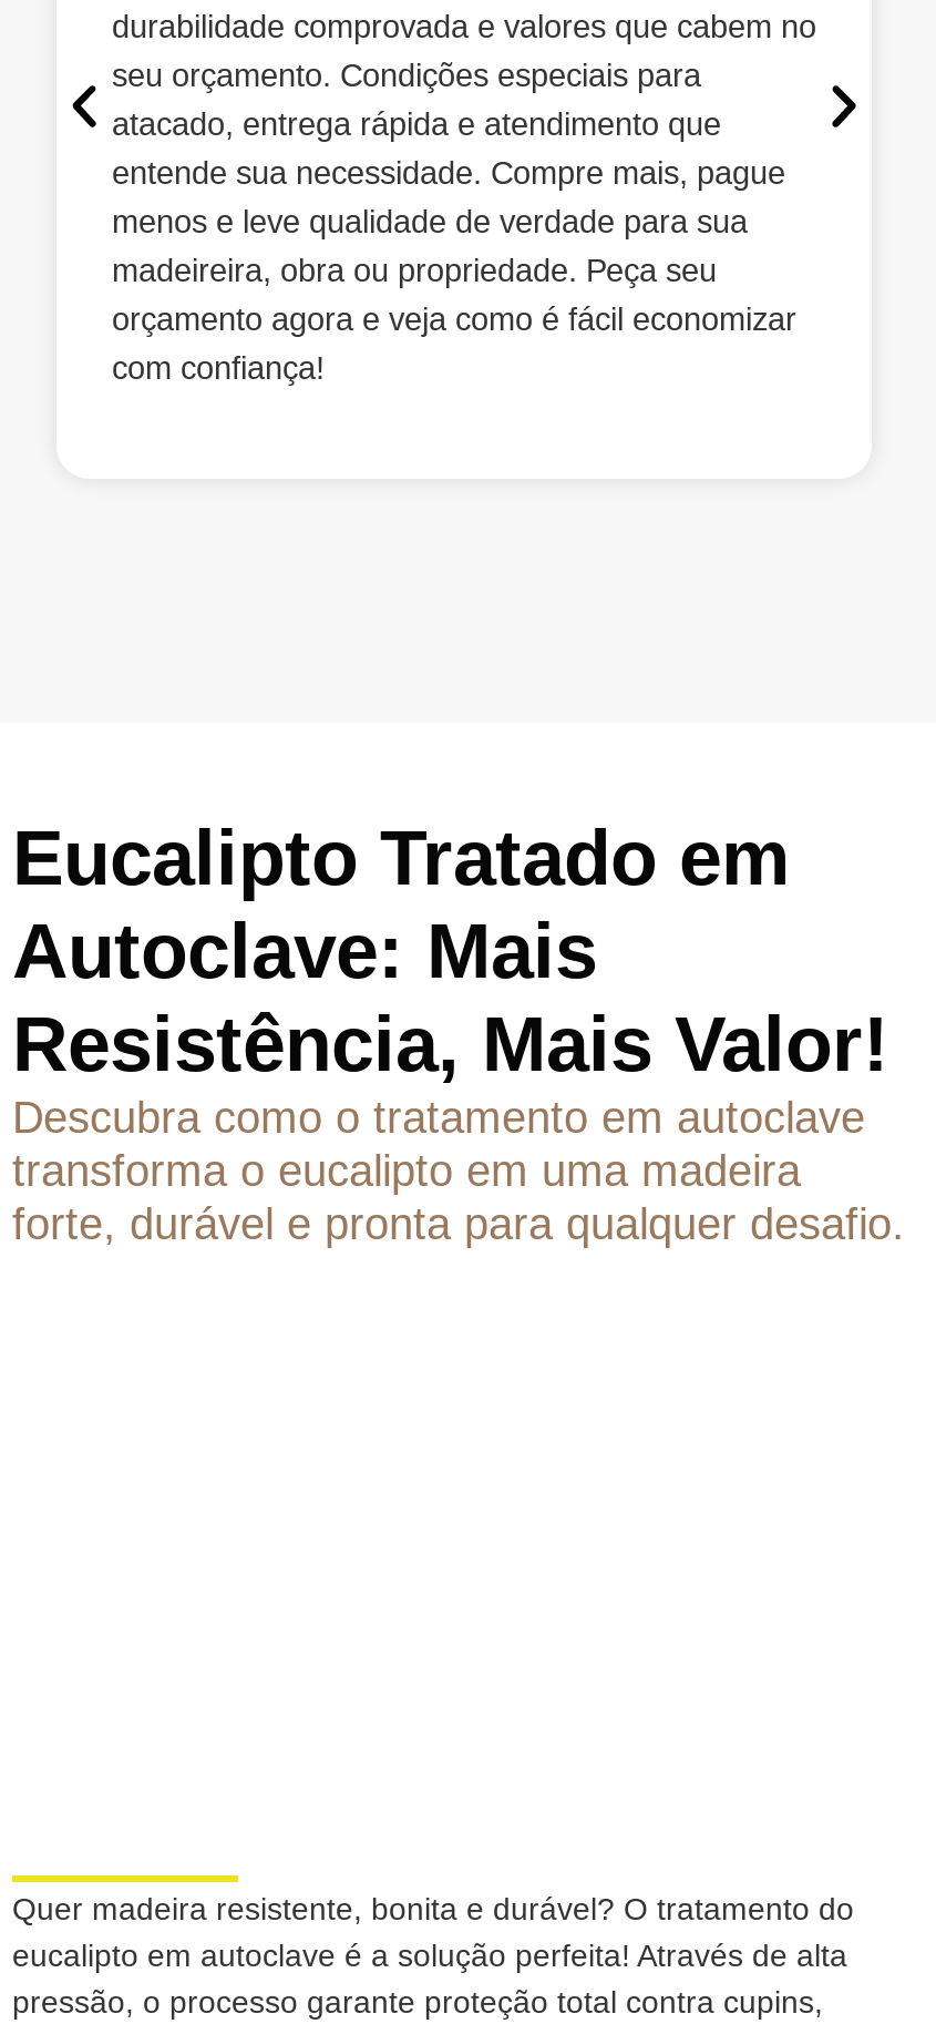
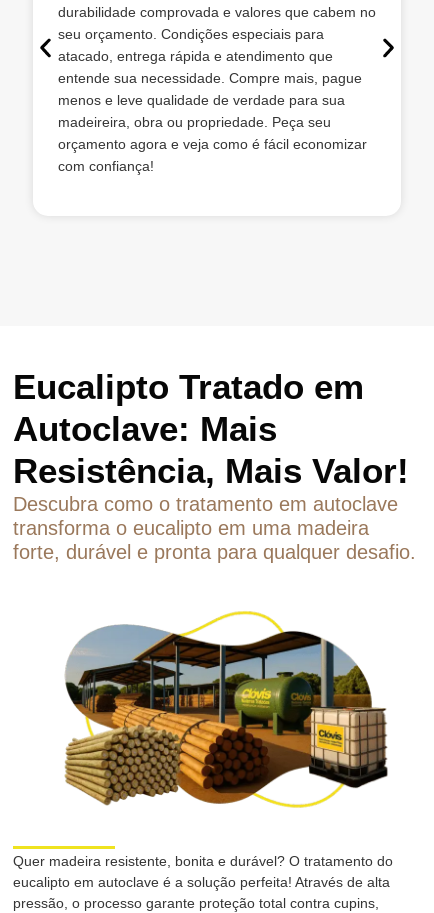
+ [image]
